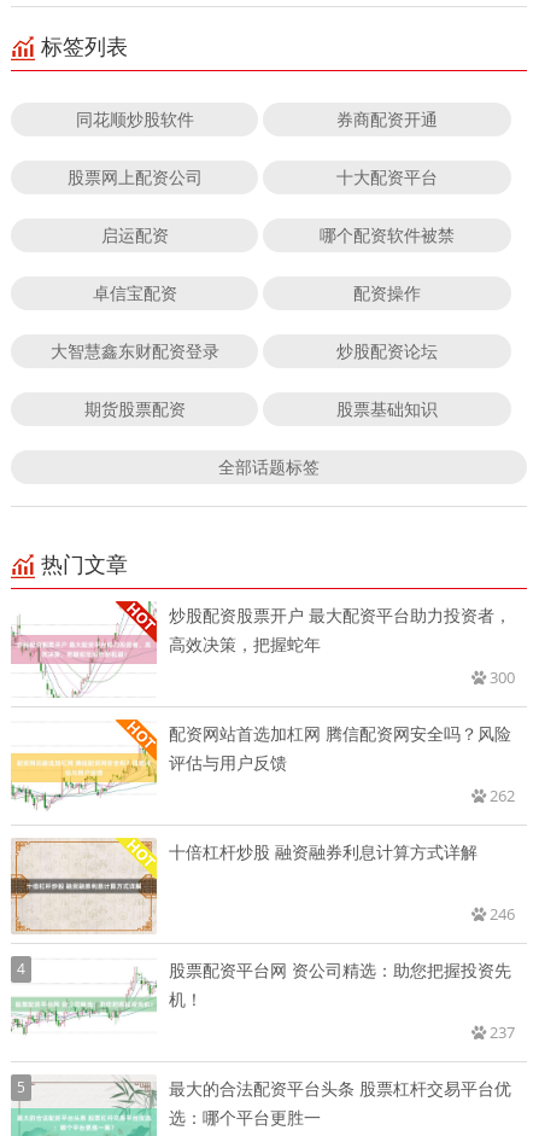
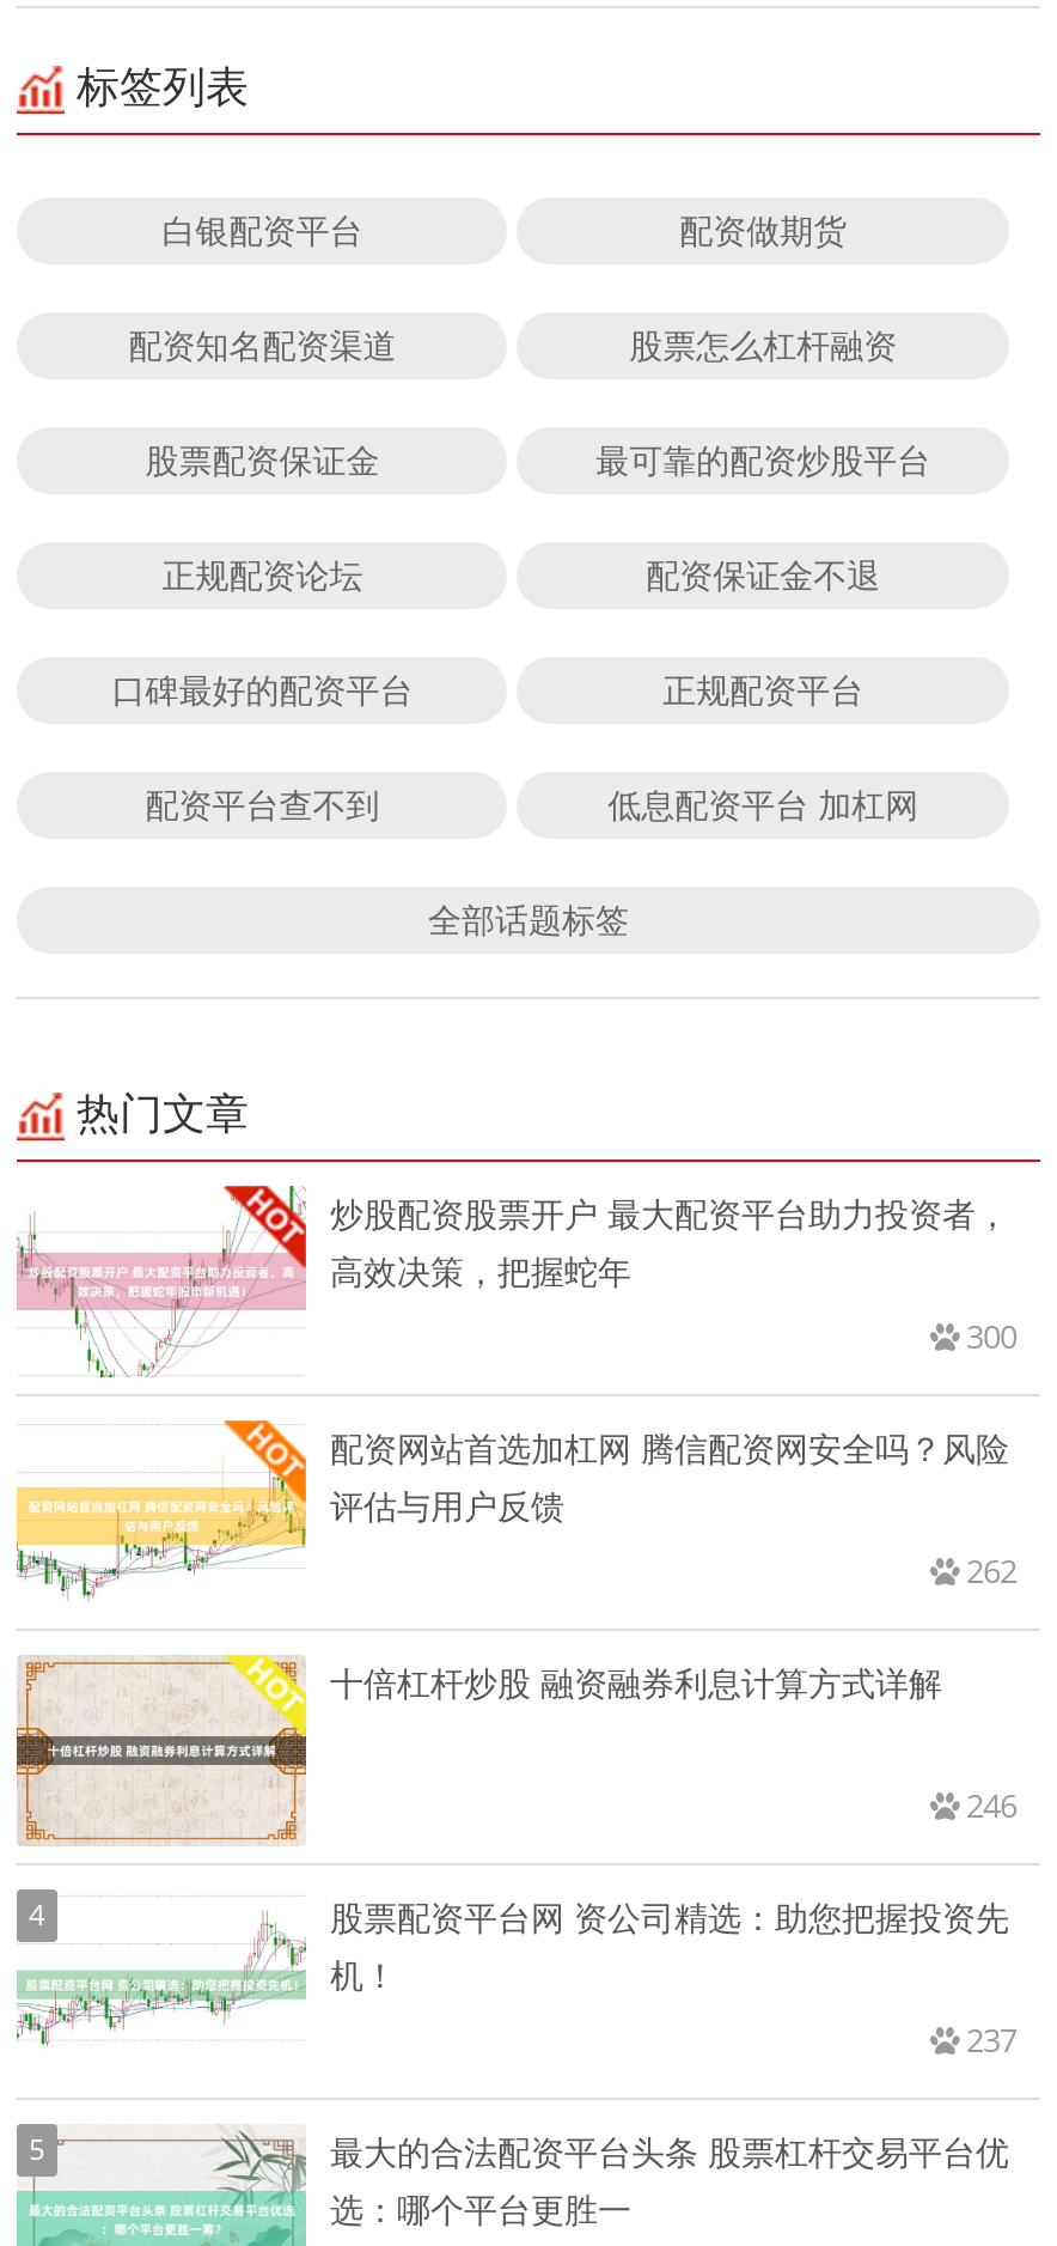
- 同花顺炒股软件
- 券商配资开通
+ 白银配资平台
+ 配资做期货

- 股票网上配资公司
- 十大配资平台
+ 配资知名配资渠道
+ 股票怎么杠杆融资

- 启运配资
- 哪个配资软件被禁
+ 股票配资保证金
+ 最可靠的配资炒股平台

- 卓信宝配资
- 配资操作
+ 正规配资论坛
+ 配资保证金不退

- 大智慧鑫东财配资登录
- 炒股配资论坛
+ 口碑最好的配资平台
+ 正规配资平台

- 期货股票配资
- 股票基础知识
+ 配资平台查不到
+ 低息配资平台 加杠网
